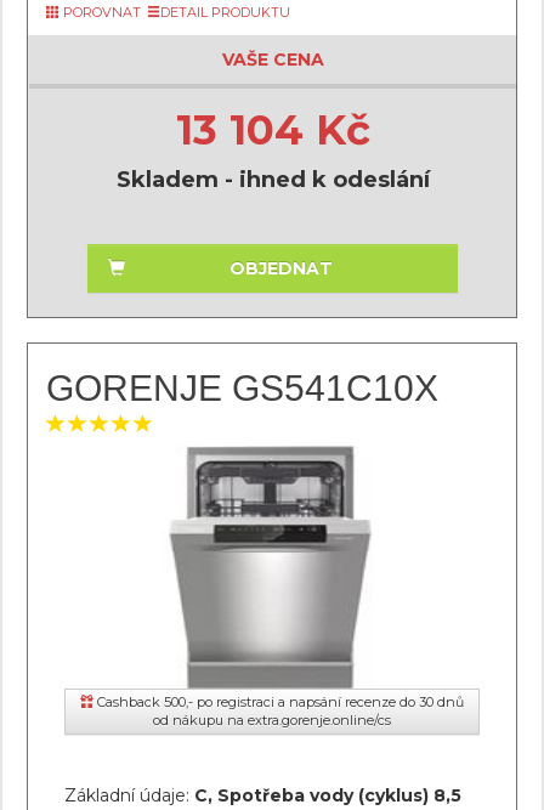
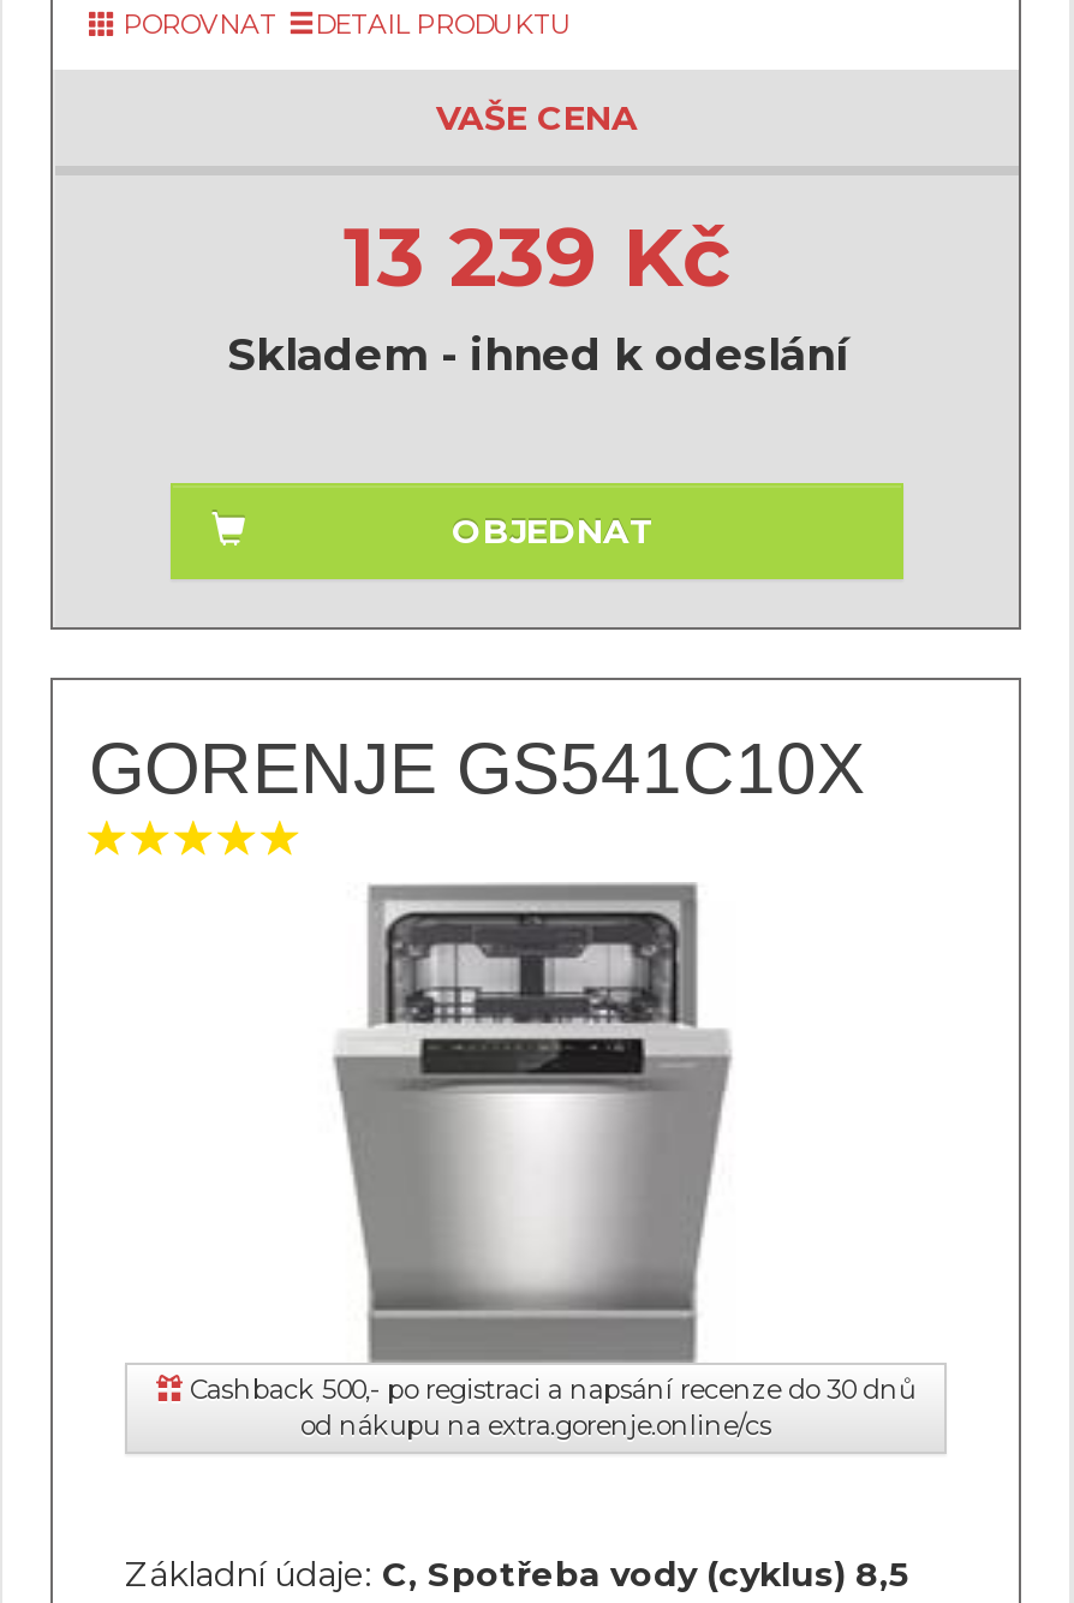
- 13 104 Kč
+ 13 239 Kč
